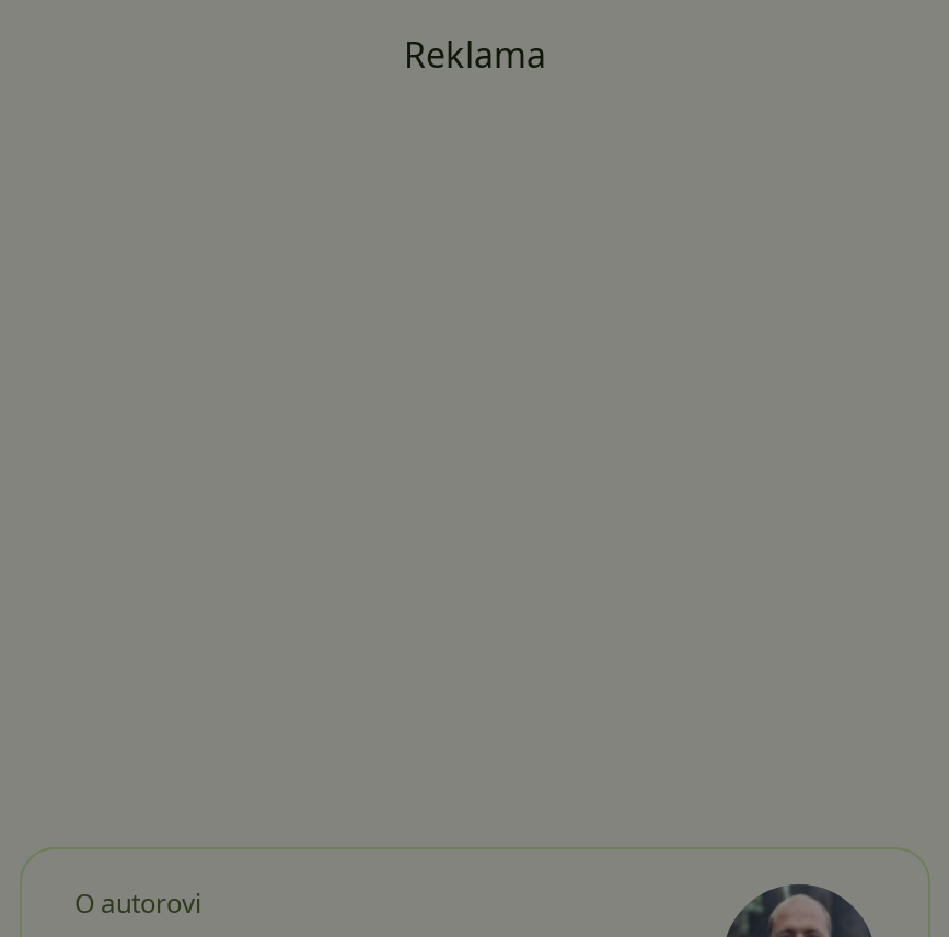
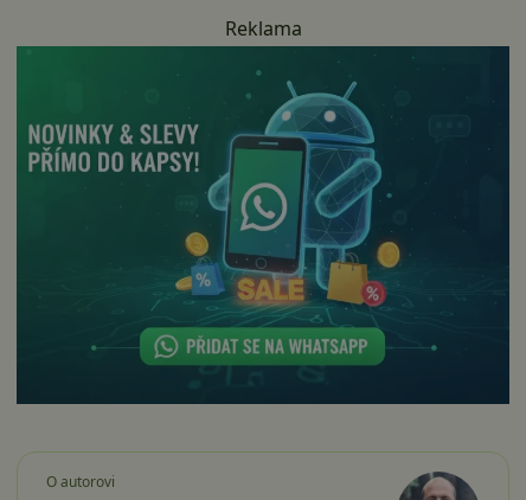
+ [image]
